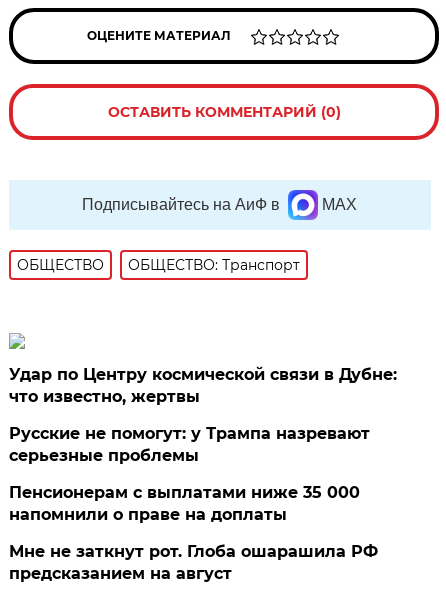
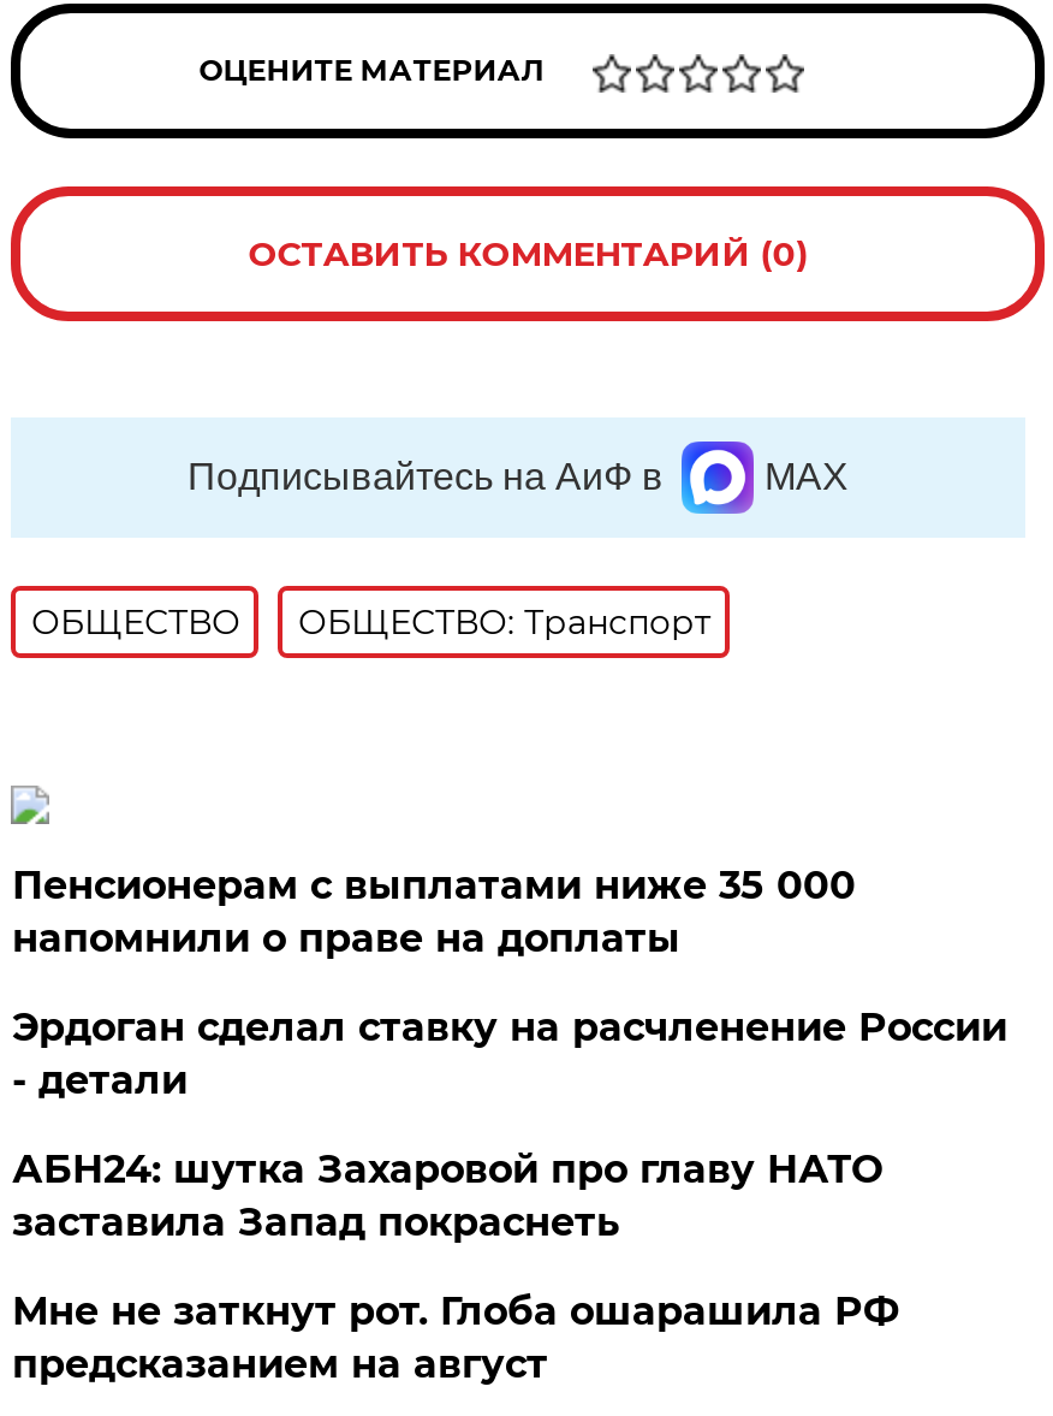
- Удар по Центру космической связи в Дубне:
- что известно, жертвы
- Русские не помогут: у Трампа назревают
- серьезные проблемы

moved up: Пенсионерам с выплатами ниже 35 000 | напомнили о праве на доплаты

+ Эрдоган сделал ставку на расчленение России
+ - детали
+ АБН24: шутка Захаровой про главу НАТО
+ заставила Запад покраснеть
